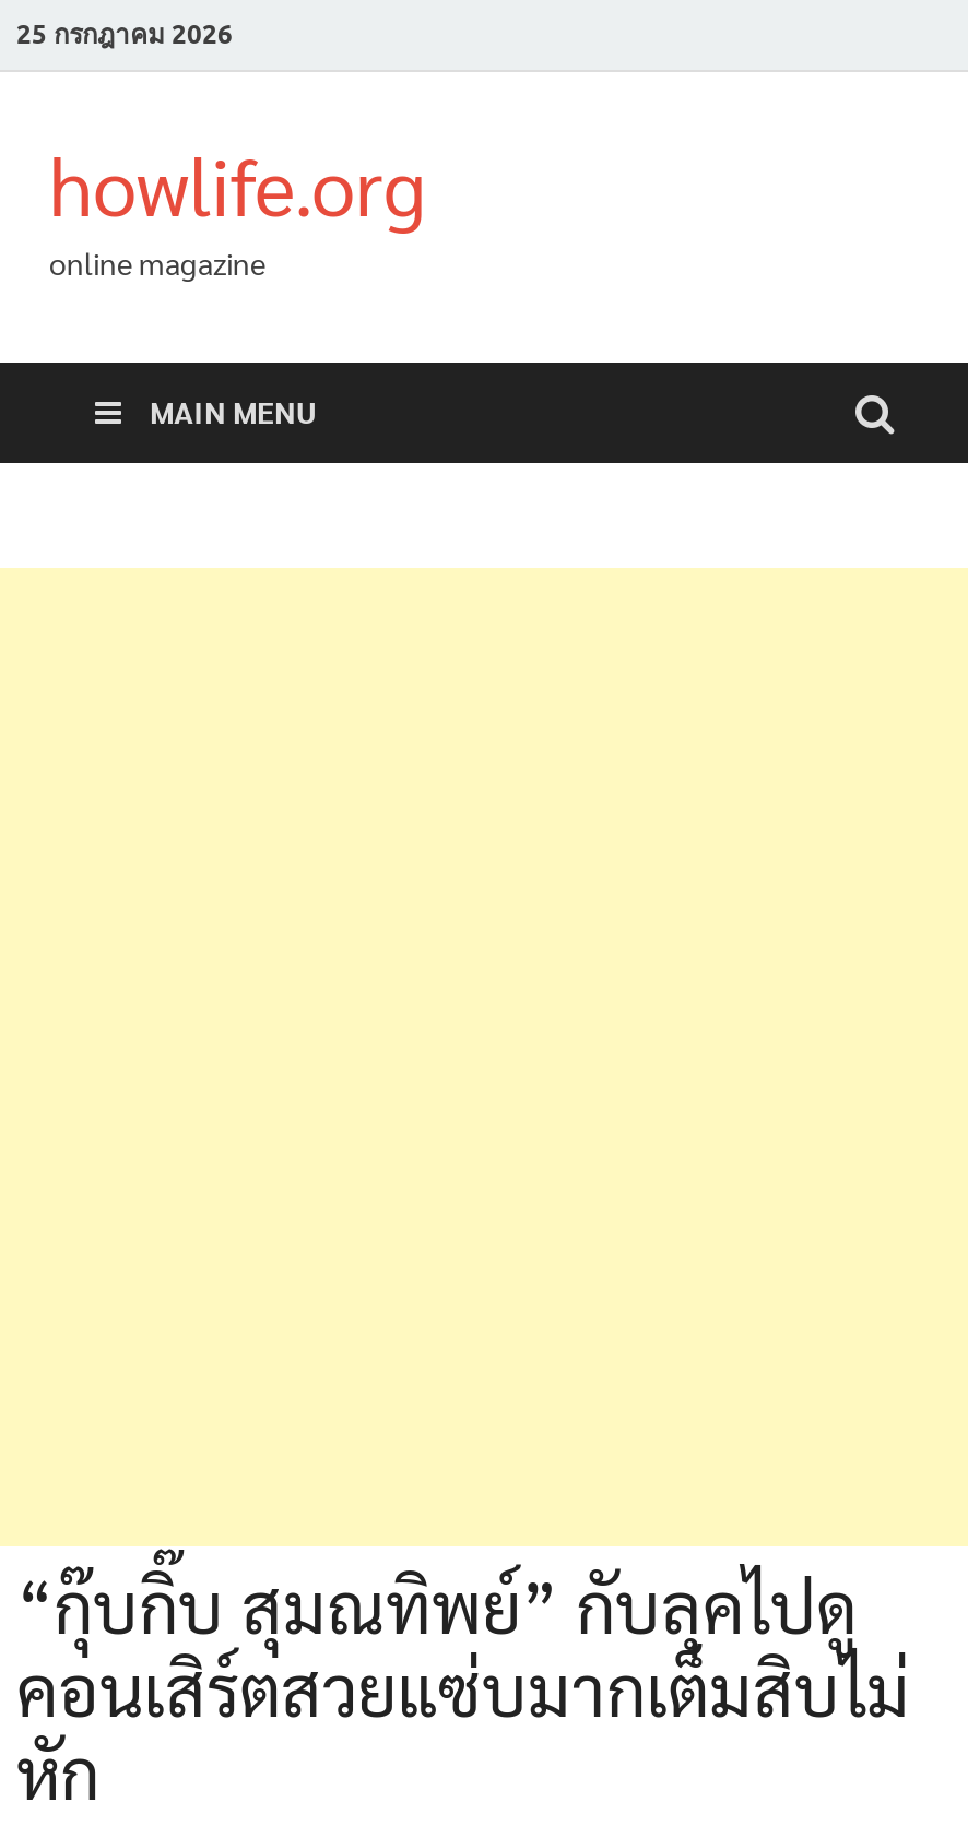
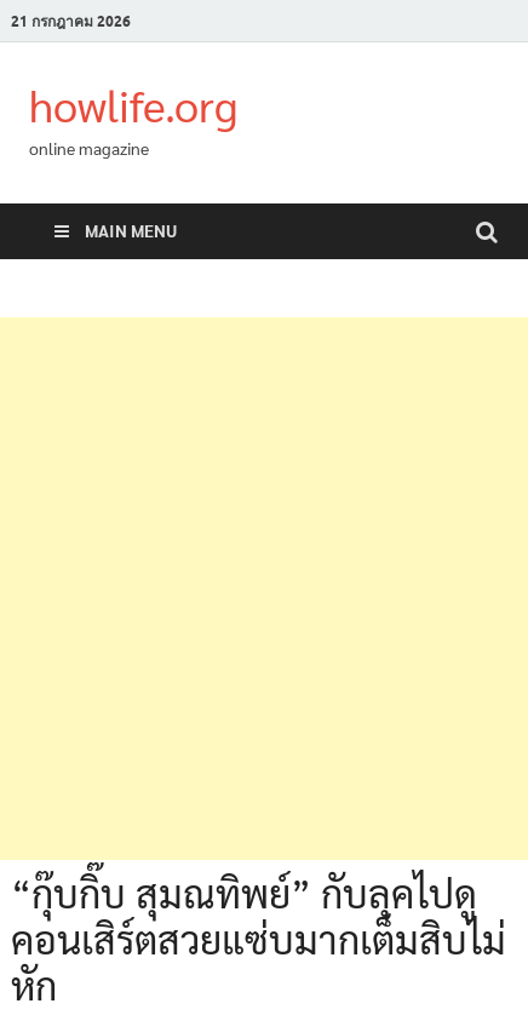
- 25 กรกฎาคม 2026
+ 21 กรกฎาคม 2026
